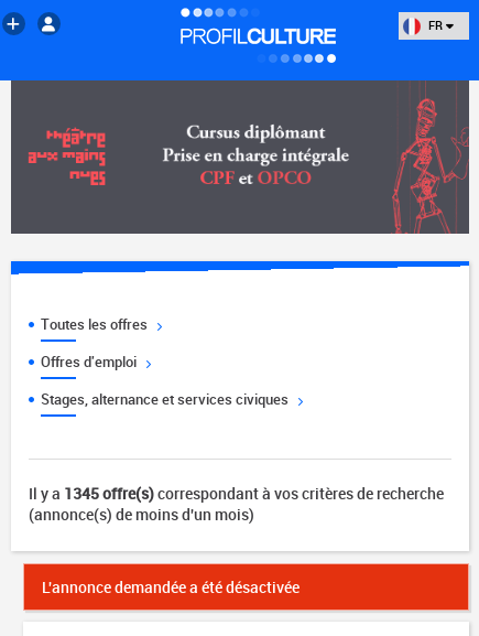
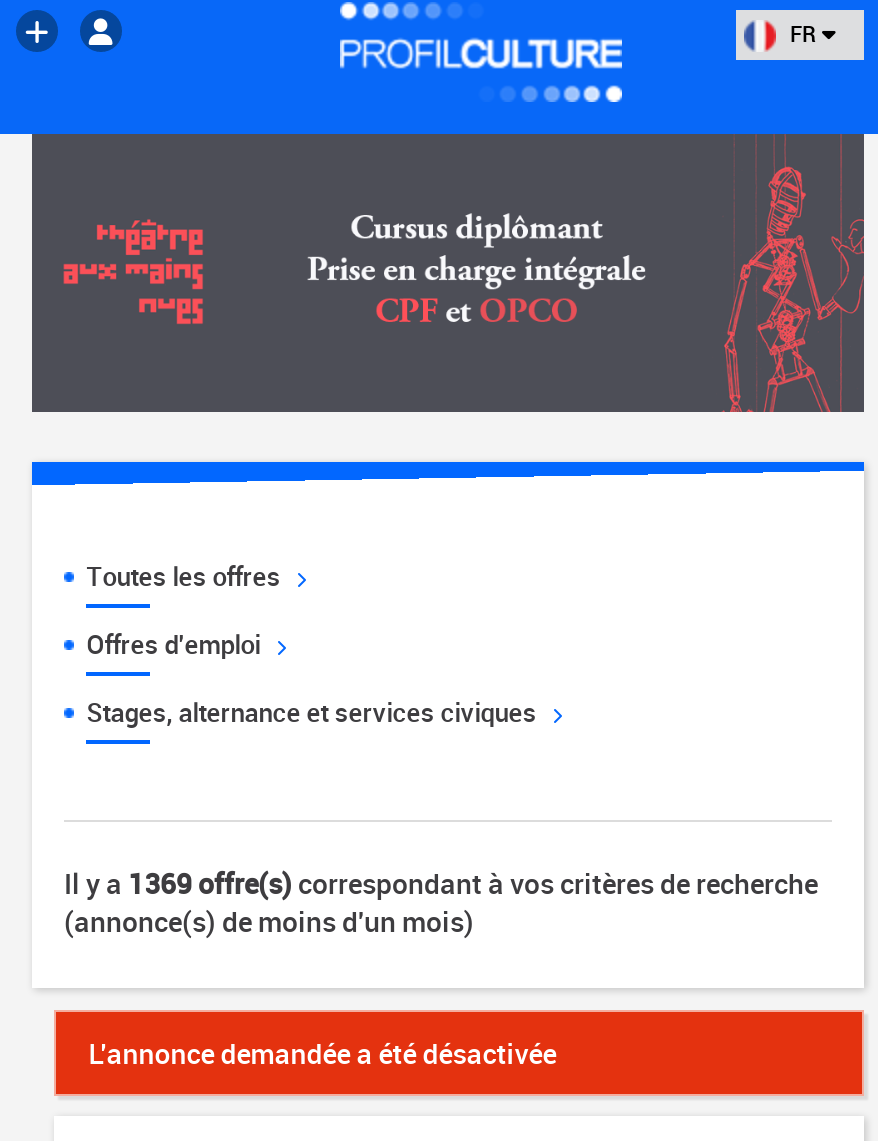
- Il y a 1345 offre(s) correspondant à vos critères de recherche
+ Il y a 1369 offre(s) correspondant à vos critères de recherche
